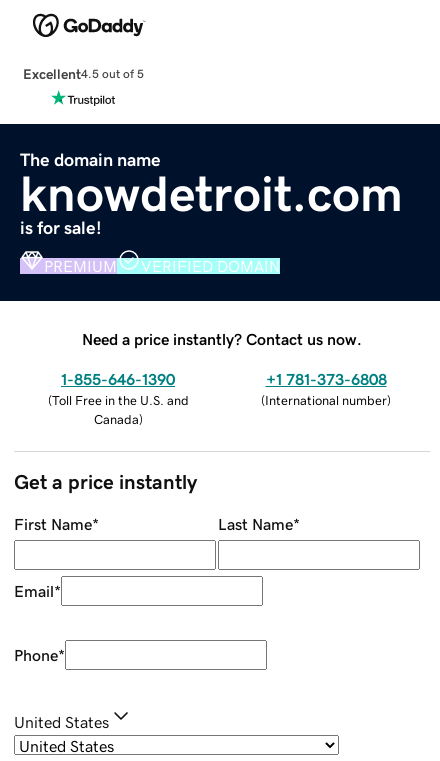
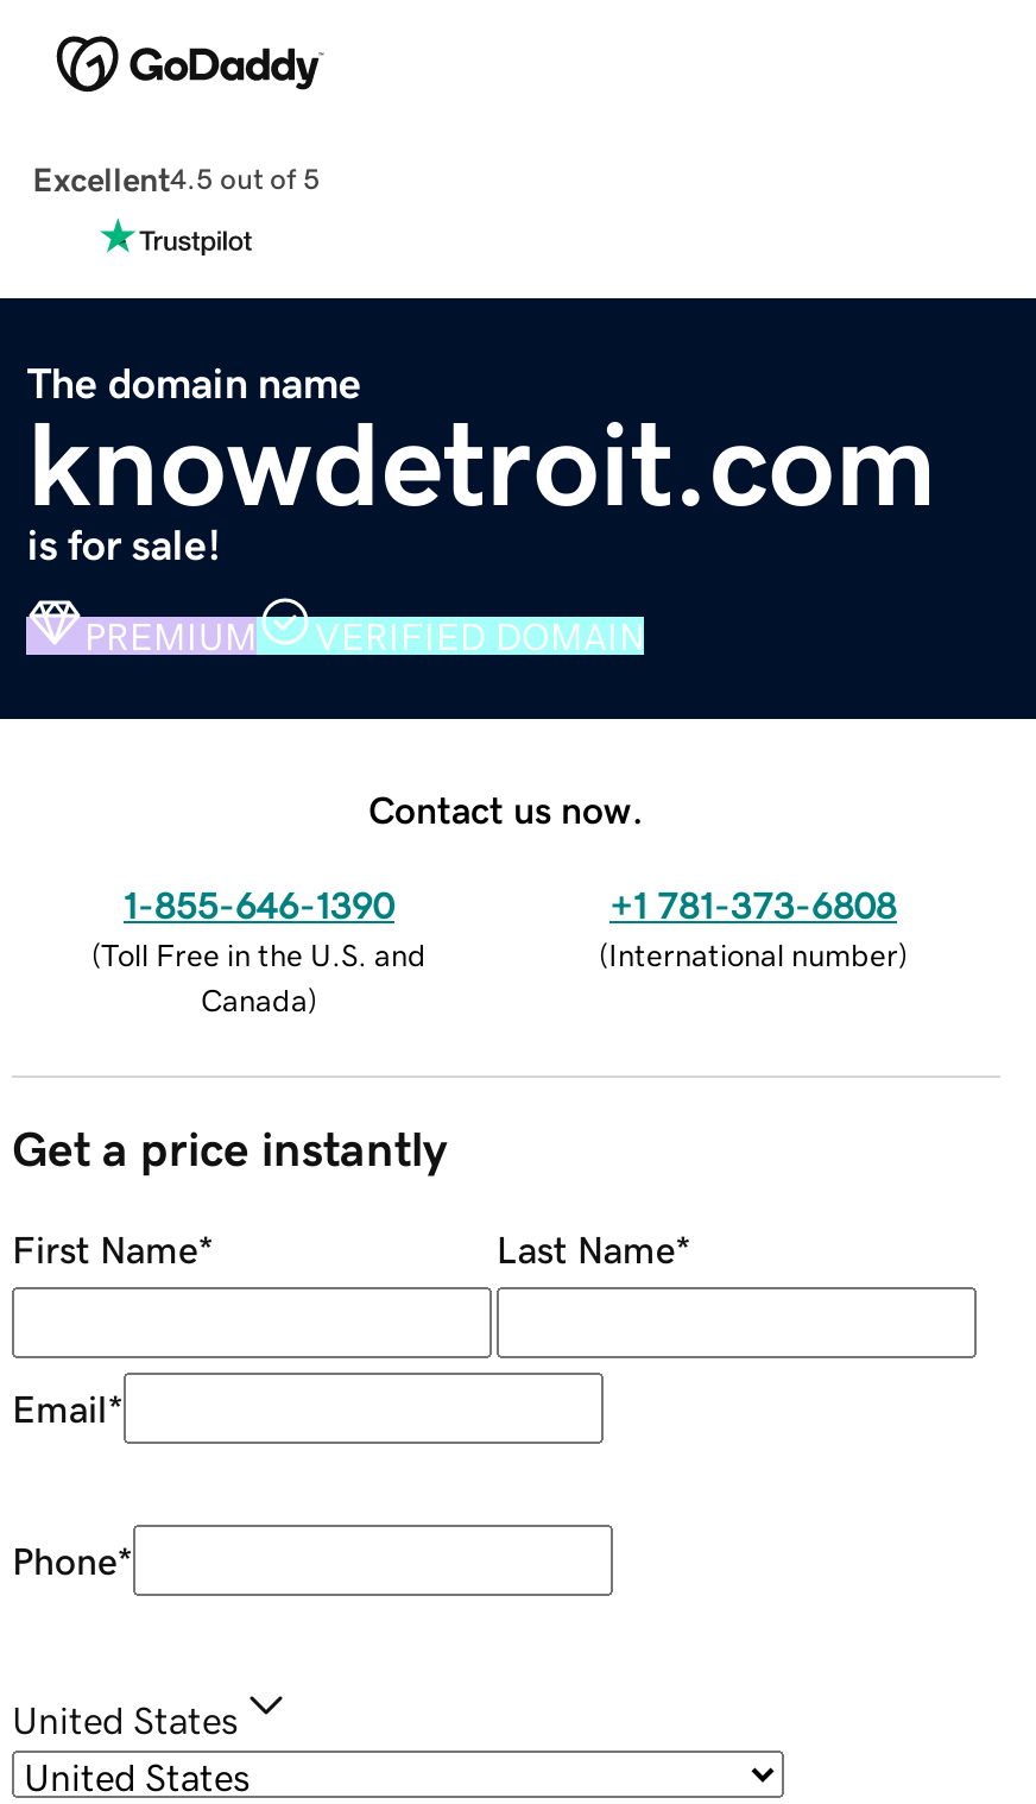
- Need a price instantly? Contact us now.
+ Contact us now.
